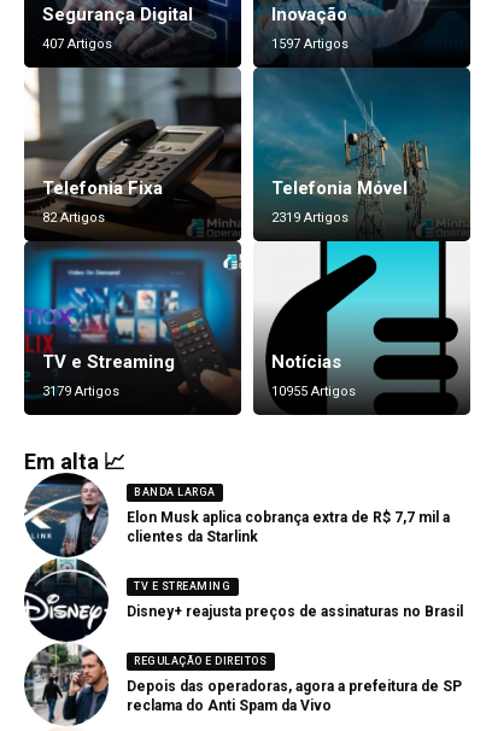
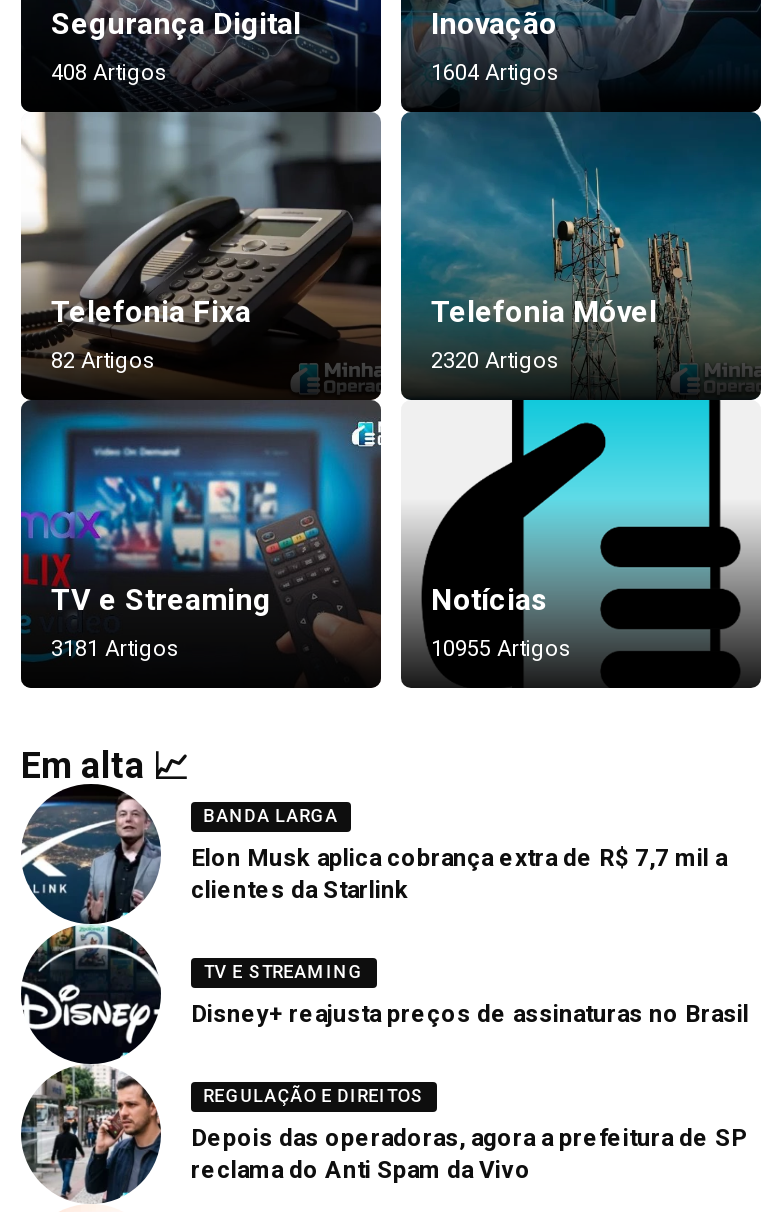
- 407 Artigos
+ 408 Artigos

- 1597 Artigos
+ 1604 Artigos

- 2319 Artigos
+ 2320 Artigos

- 3179 Artigos
+ 3181 Artigos
